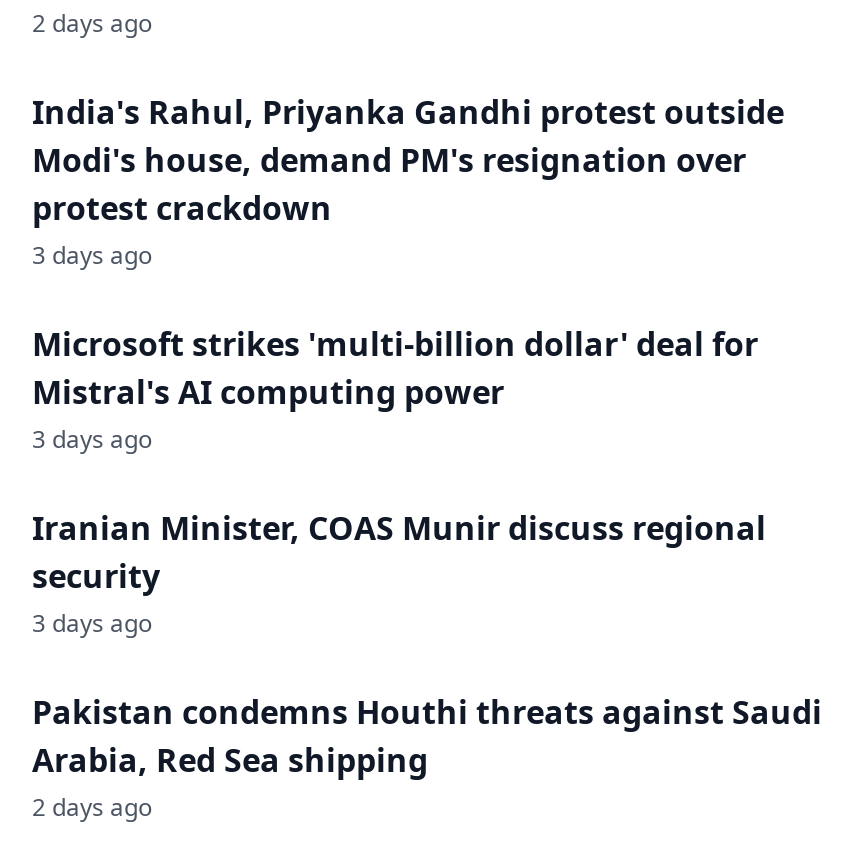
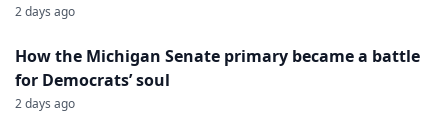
- India's Rahul, Priyanka Gandhi protest outside
- Modi's house, demand PM's resignation over
- protest crackdown
- 3 days ago
- Microsoft strikes 'multi-billion dollar' deal for
- Mistral's AI computing power
- 3 days ago
- Iranian Minister, COAS Munir discuss regional
- security
- 3 days ago
- Pakistan condemns Houthi threats against Saudi
- Arabia, Red Sea shipping
+ How the Michigan Senate primary became a battle
+ for Democrats’ soul
